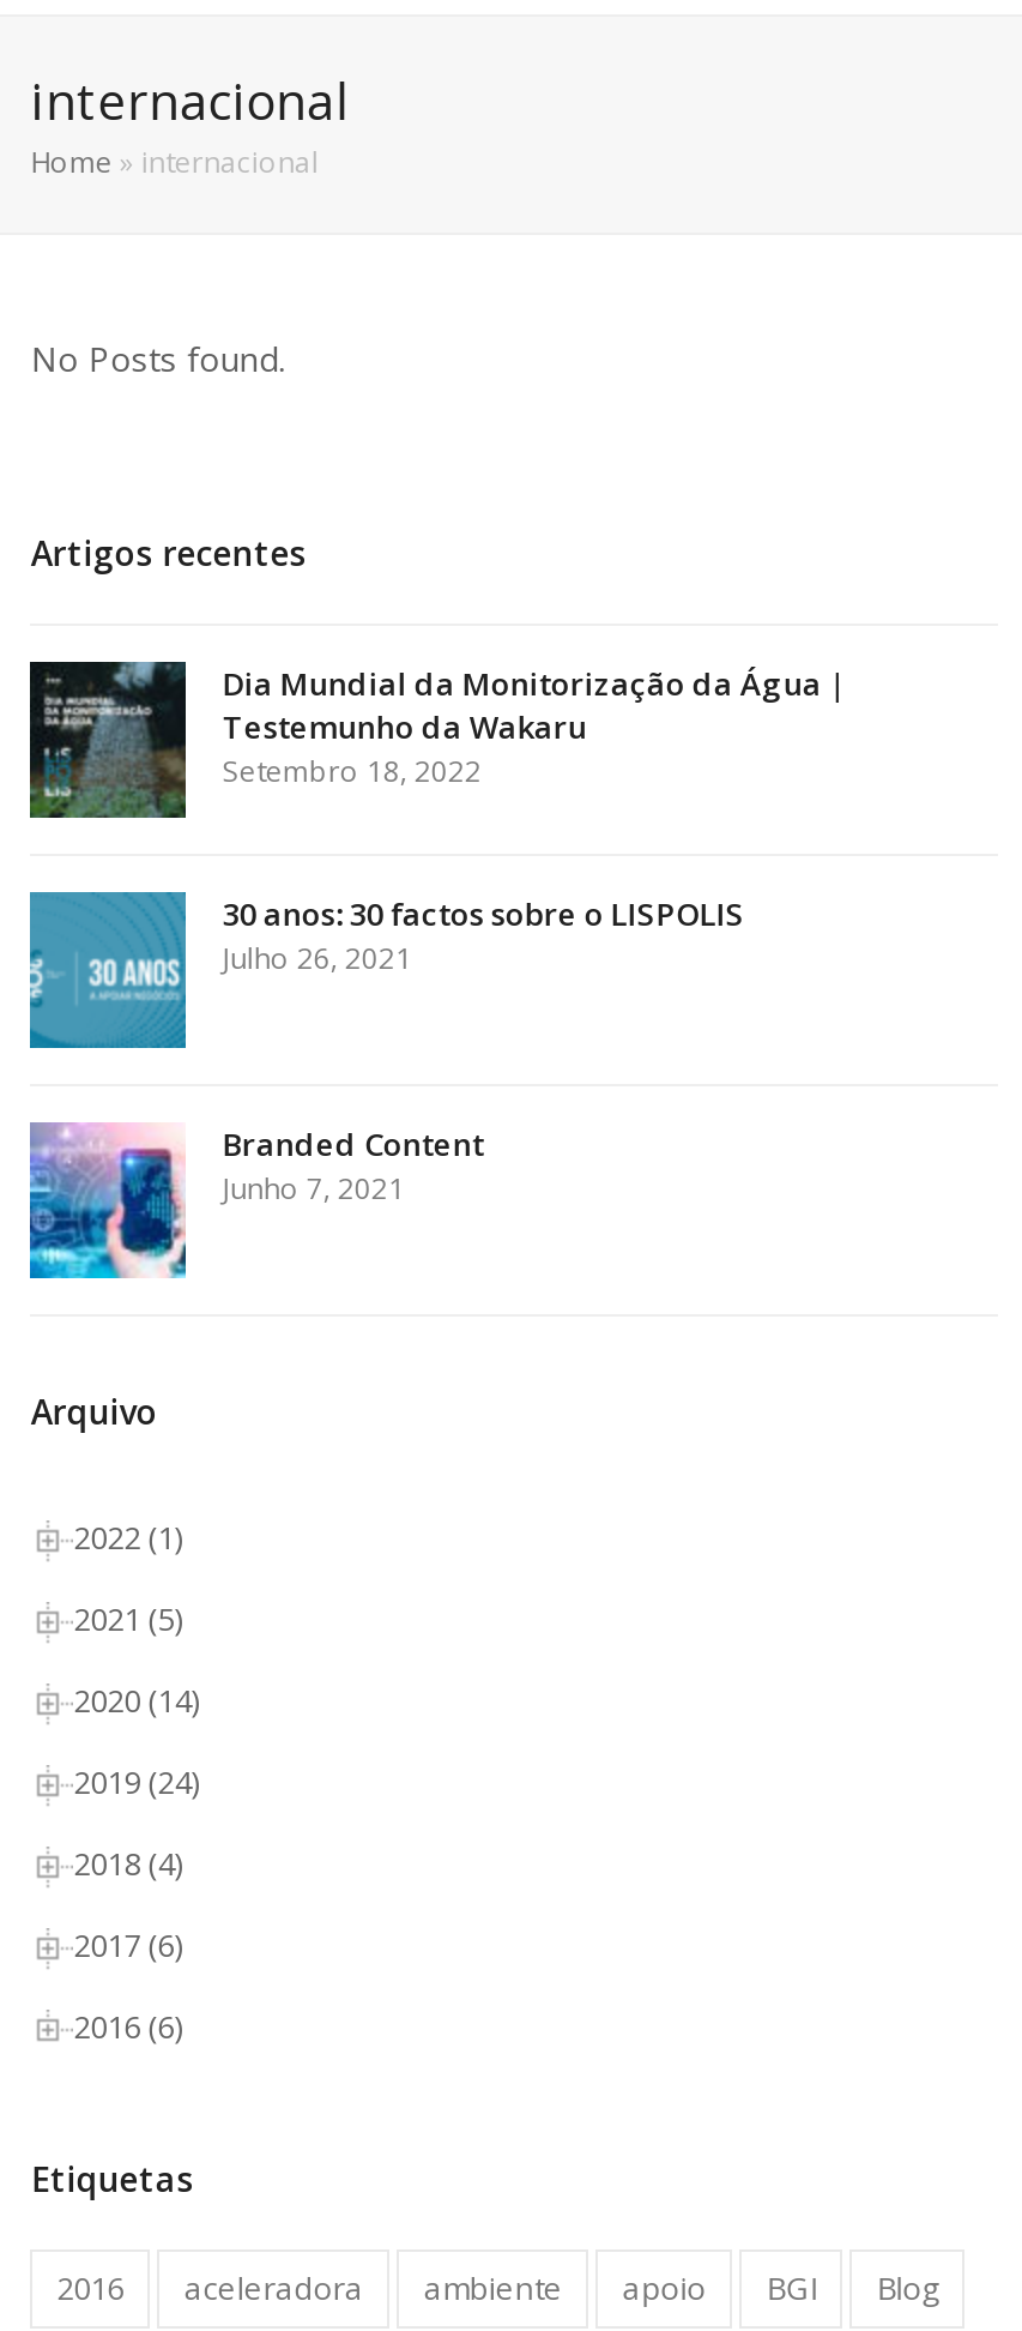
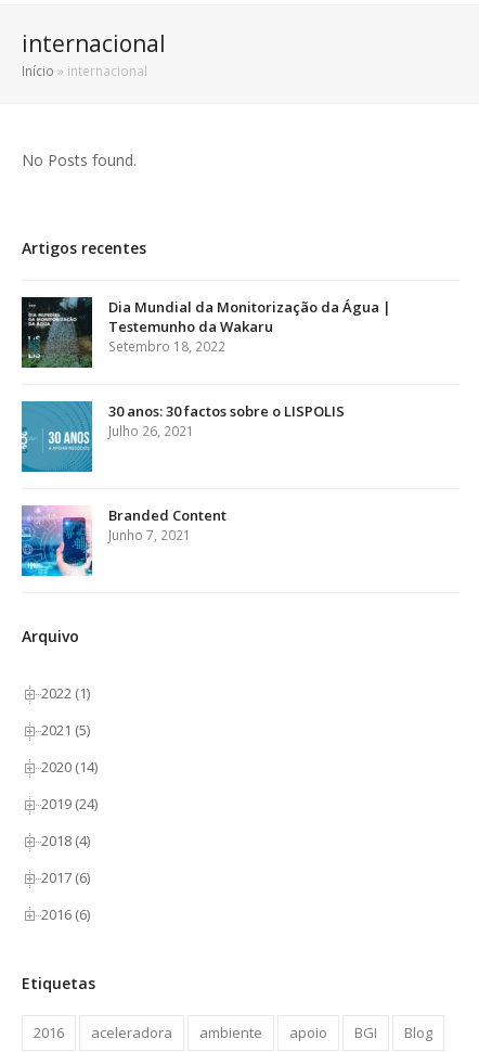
- Home» internacional
+ Início» internacional
